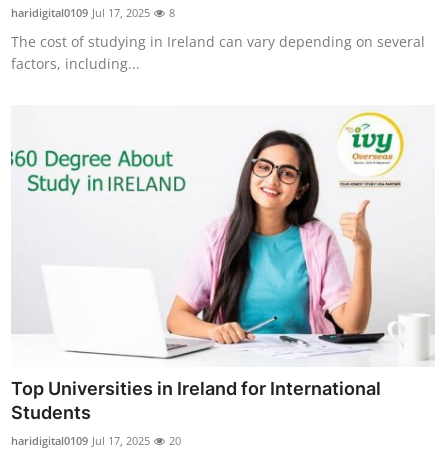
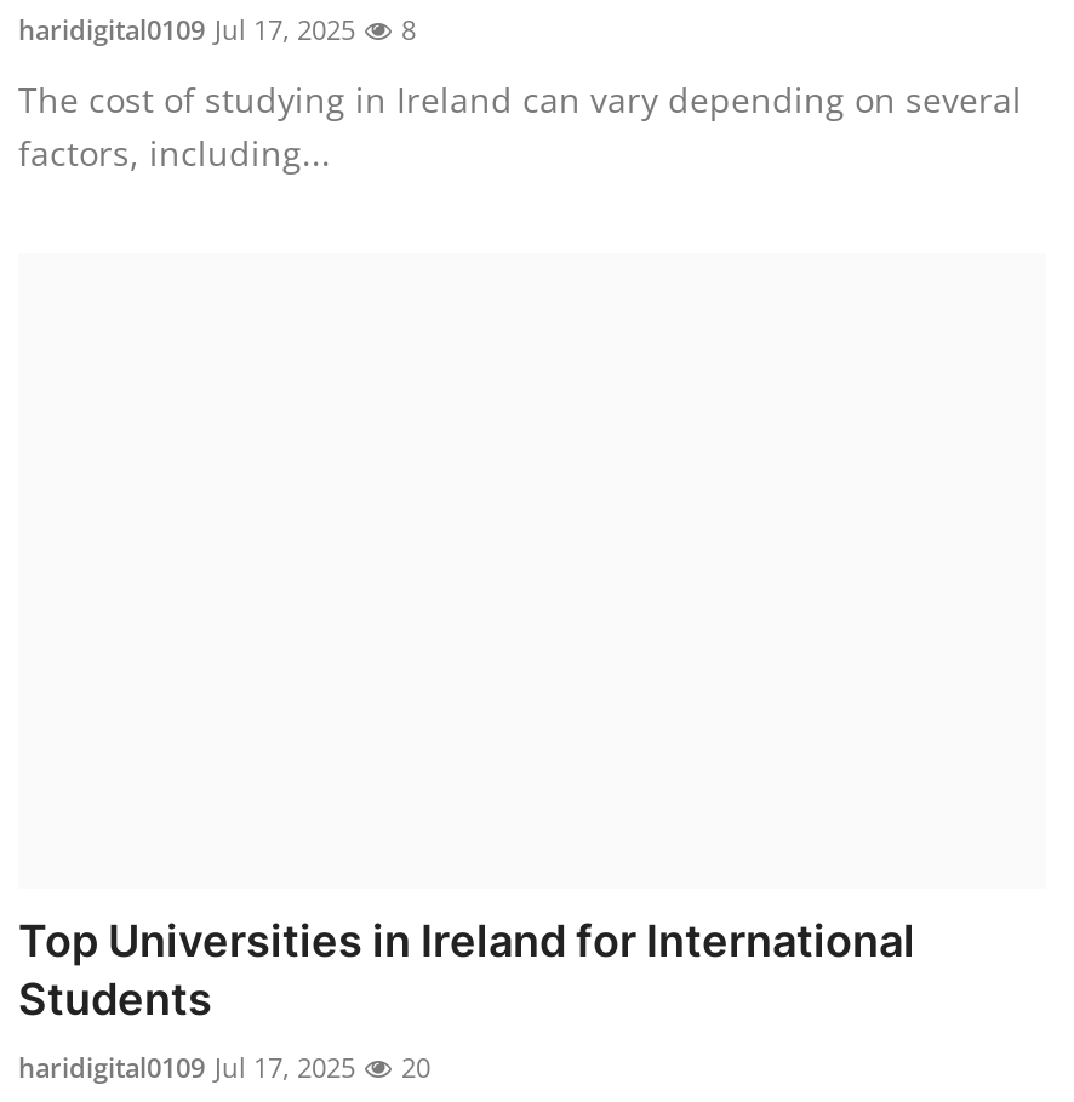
- [image]
